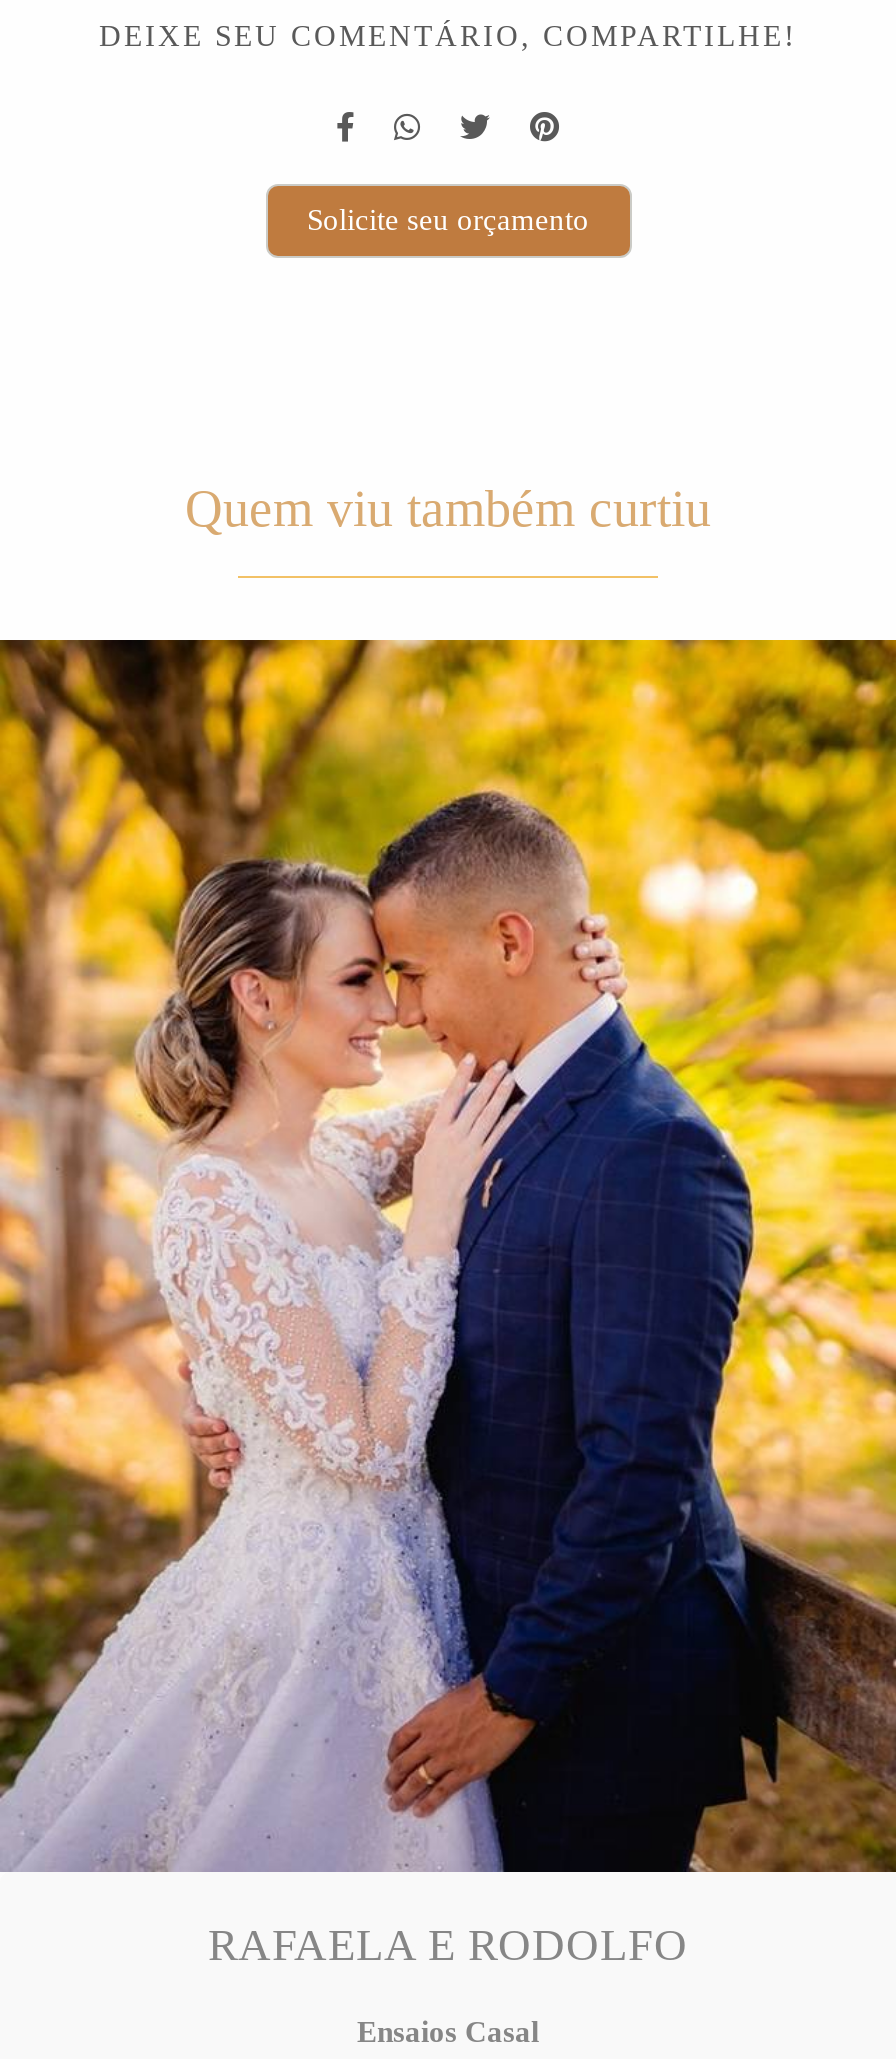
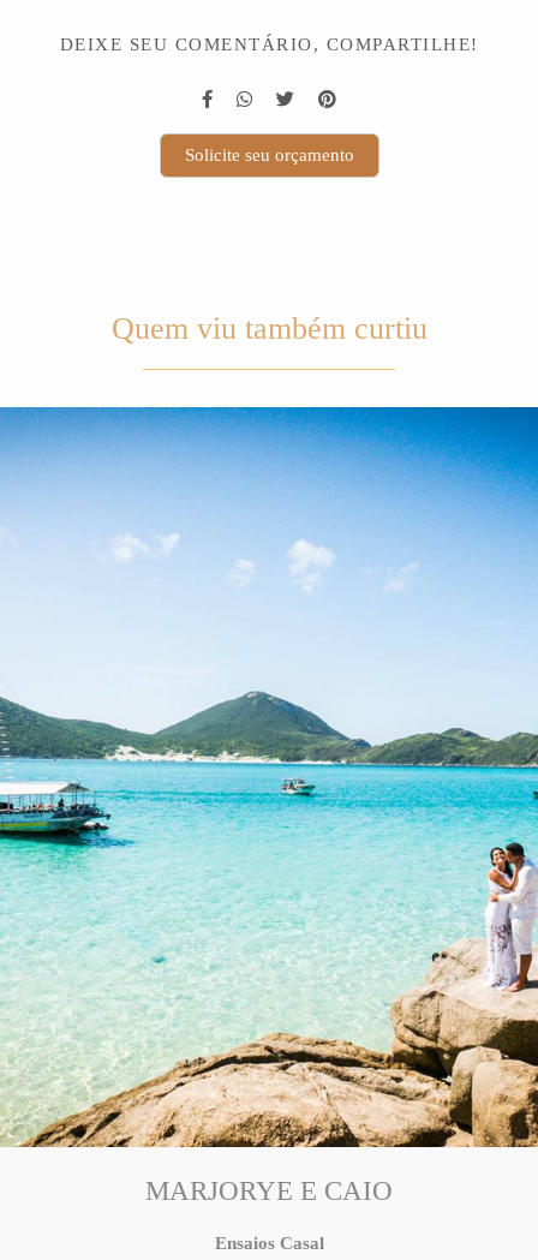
- [image]
- RAFAELA E RODOLFO
+ [image]
+ MARJORYE E CAIO
